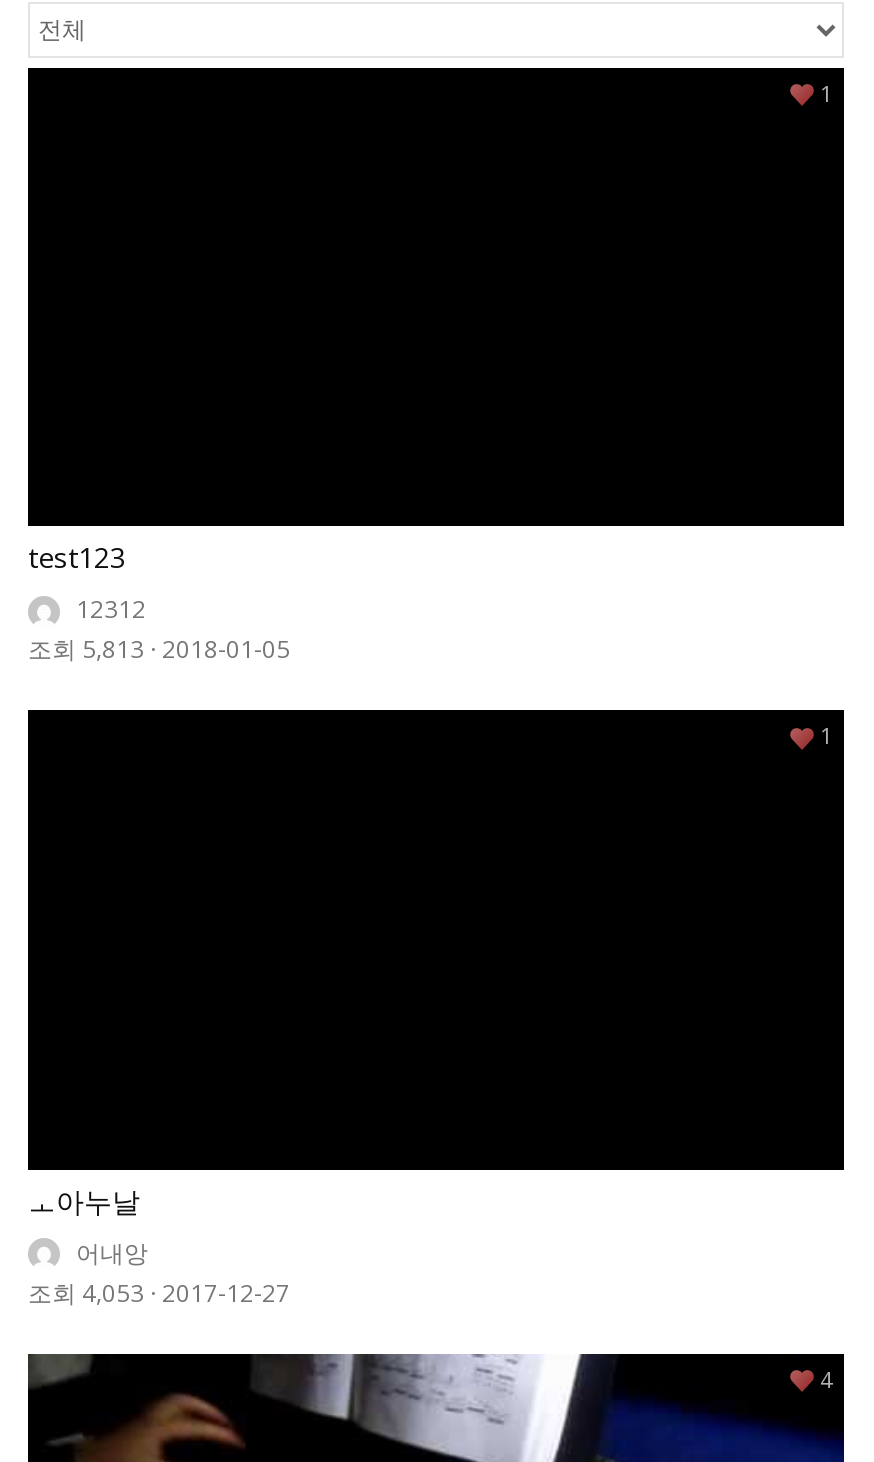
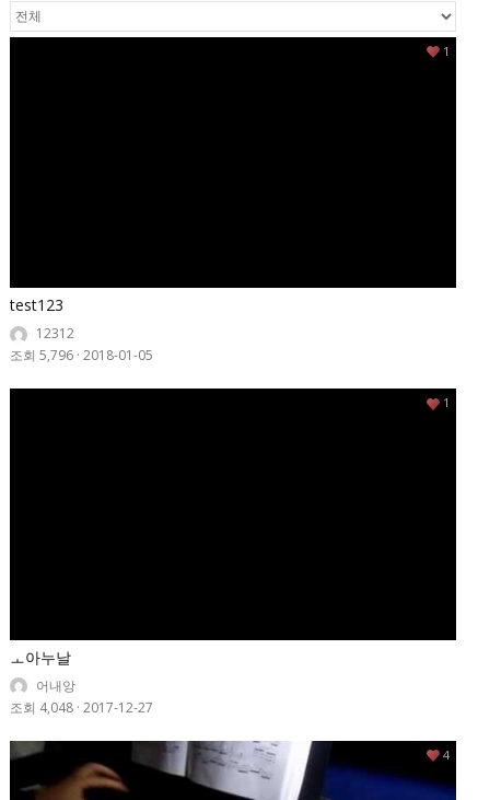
- 조회 5,813 · 2018-01-05
+ 조회 5,796 · 2018-01-05

- 조회 4,053 · 2017-12-27
+ 조회 4,048 · 2017-12-27
